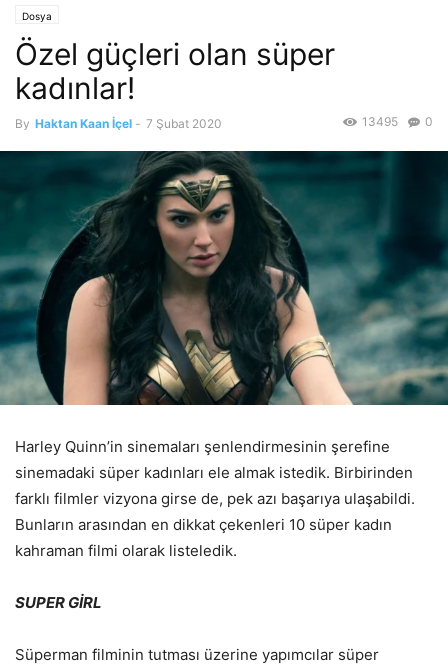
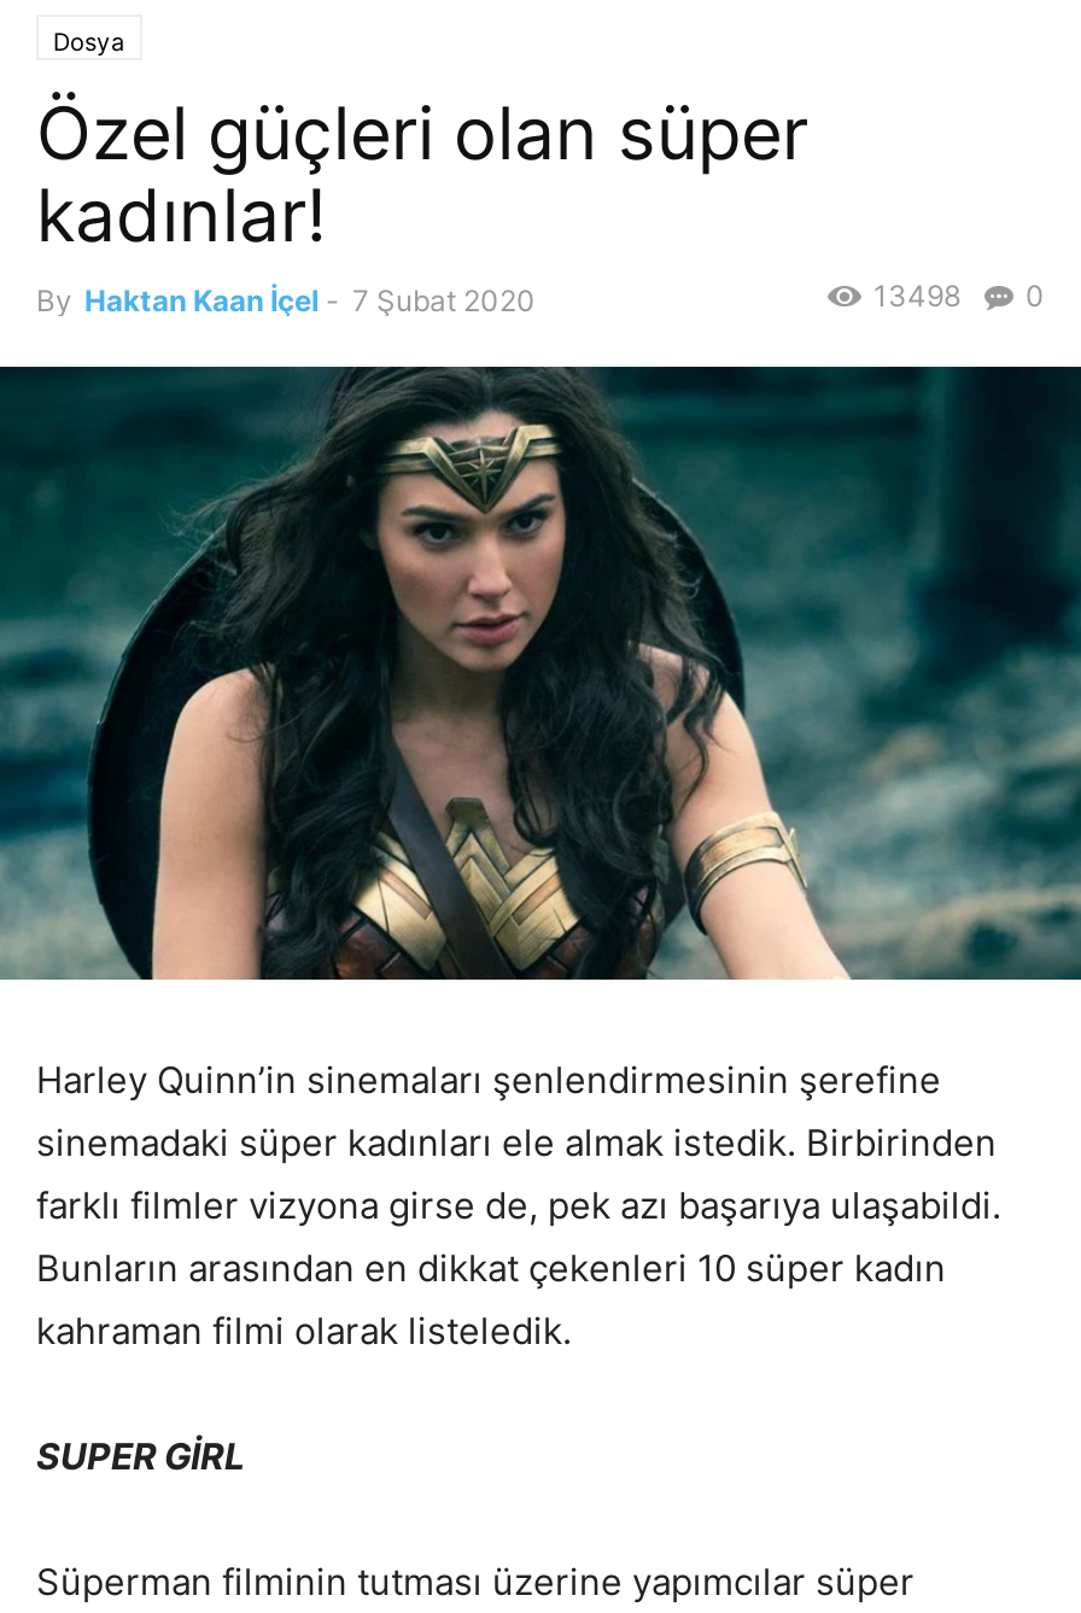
- 13495 0
+ 13498 0
